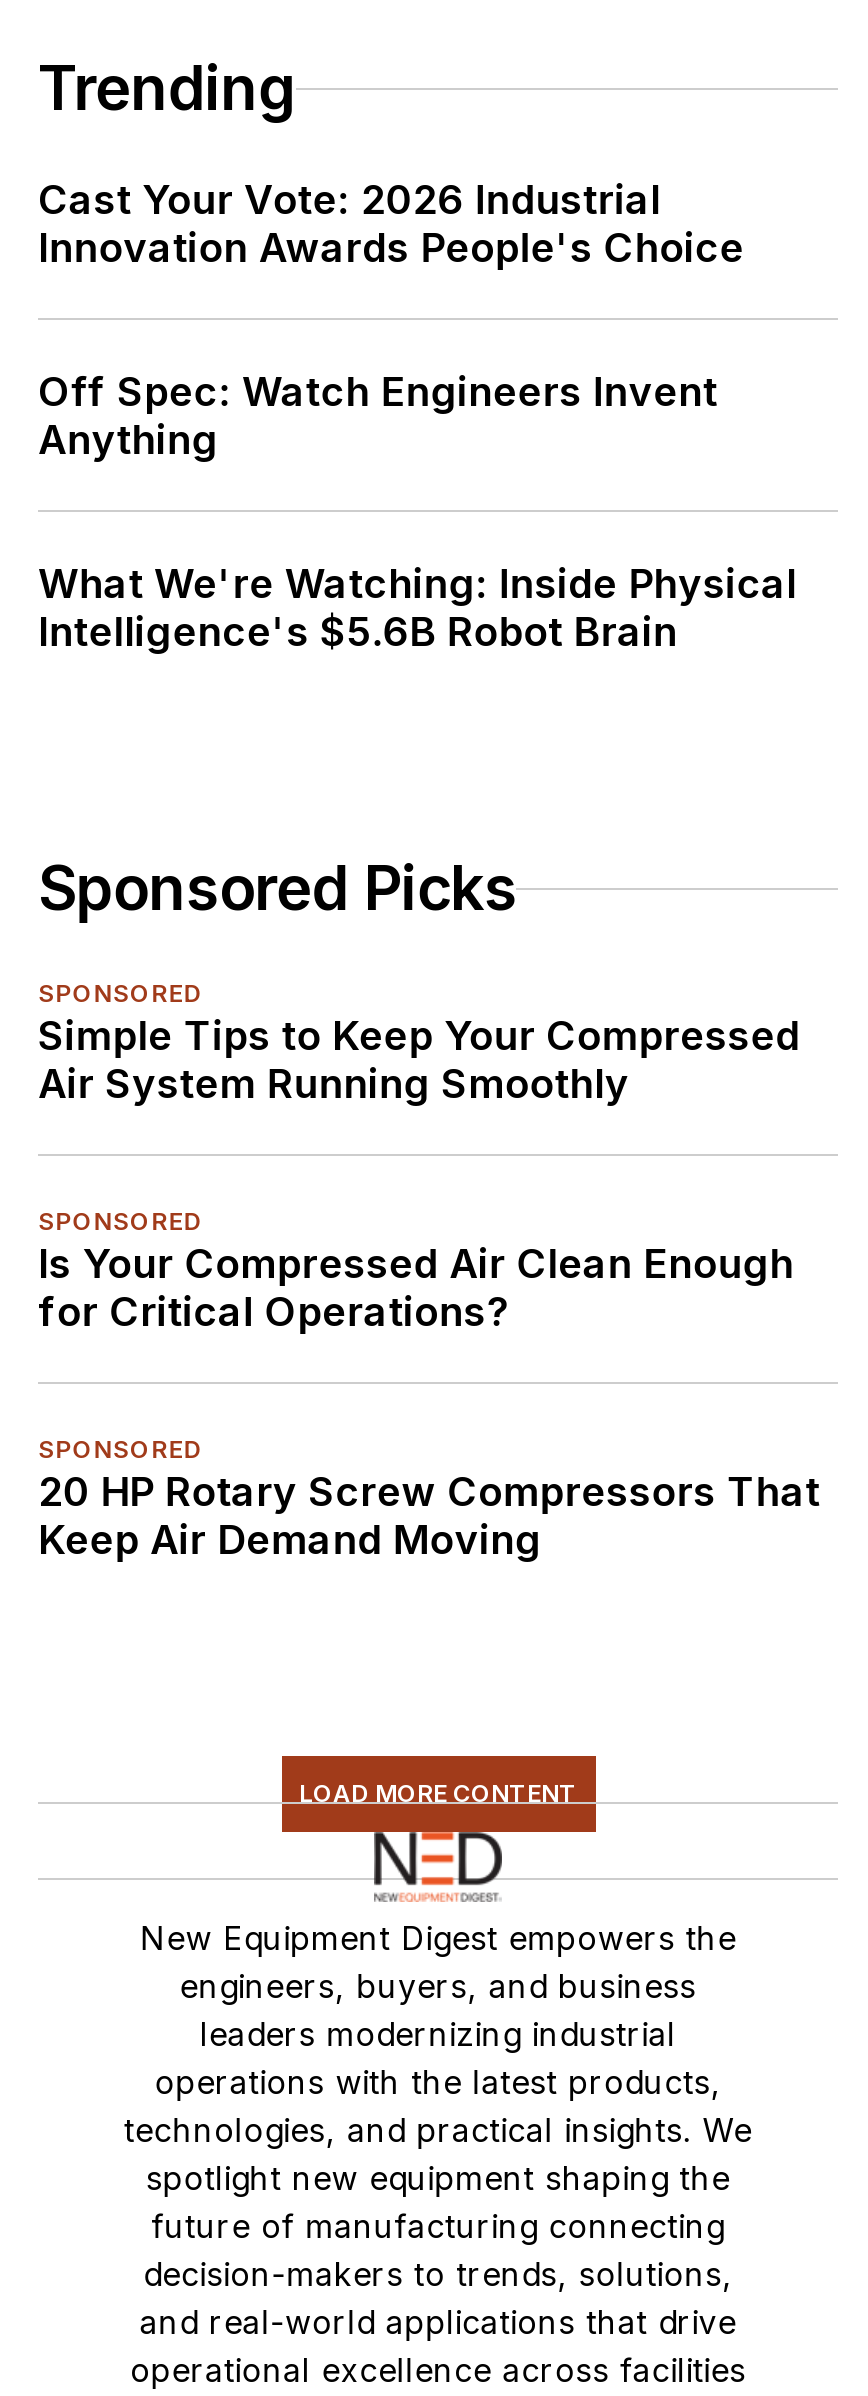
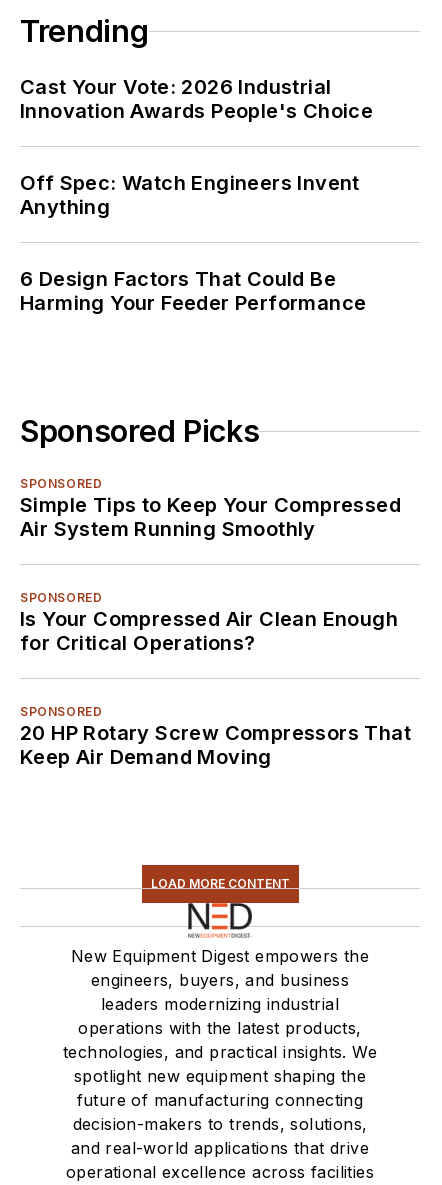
- What We're Watching: Inside Physical
- Intelligence's $5.6B Robot Brain
+ 6 Design Factors That Could Be
+ Harming Your Feeder Performance
